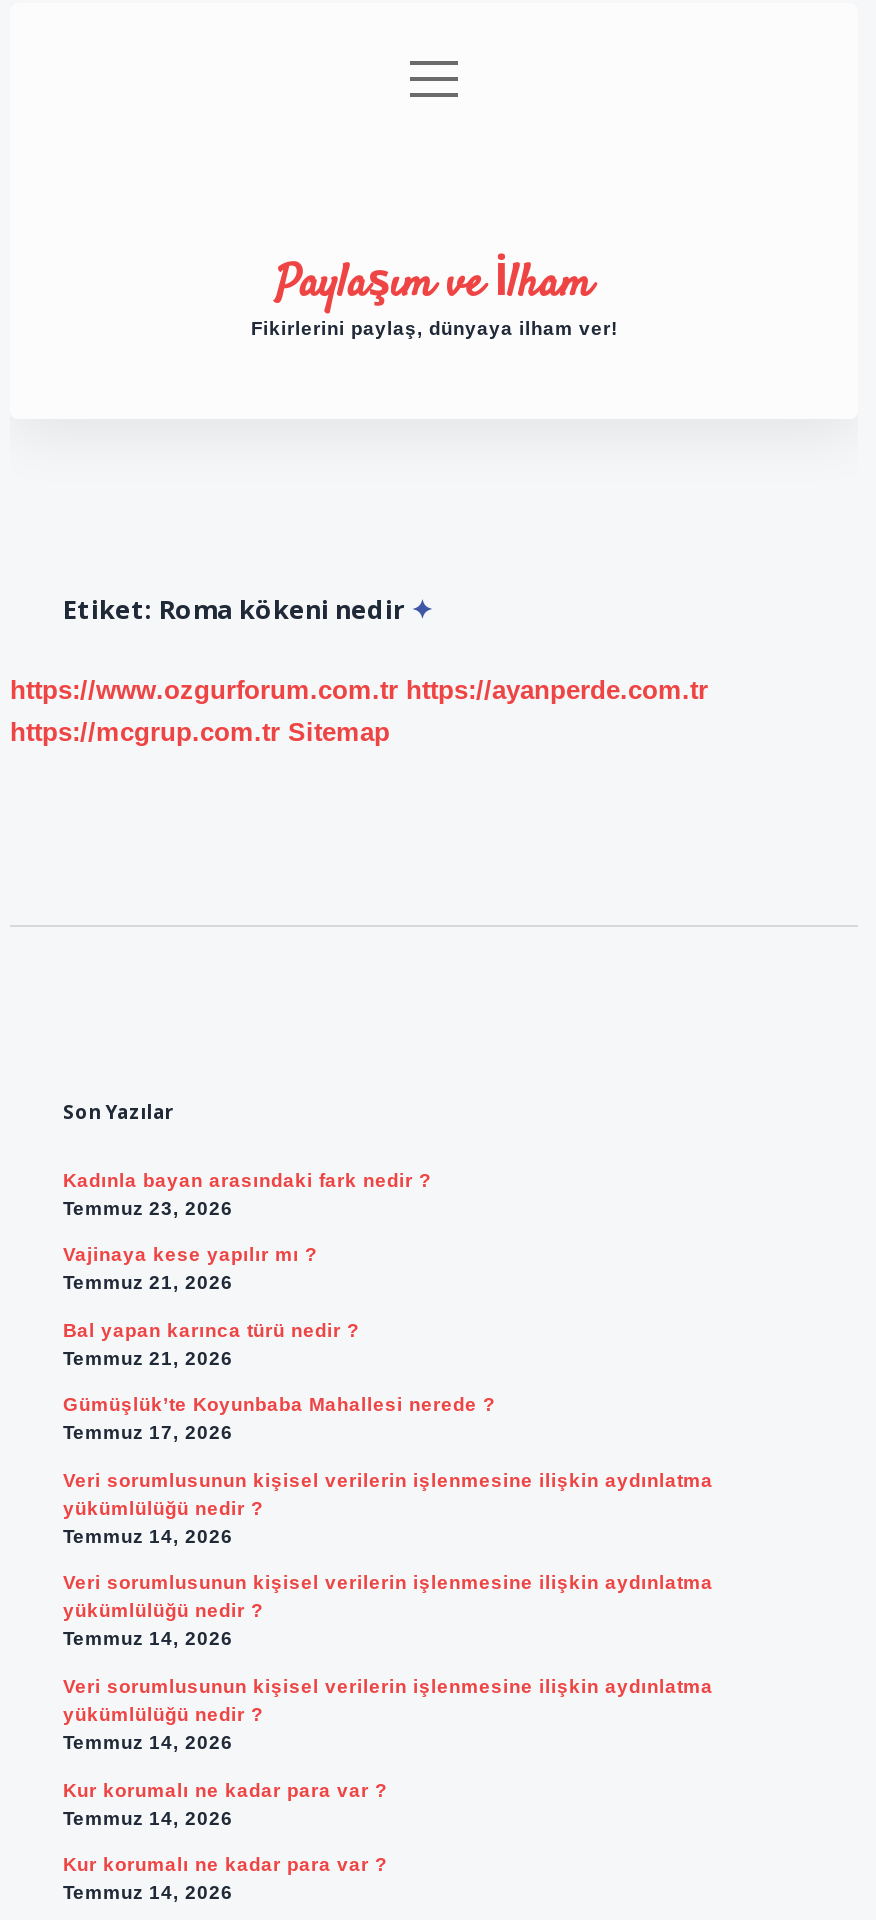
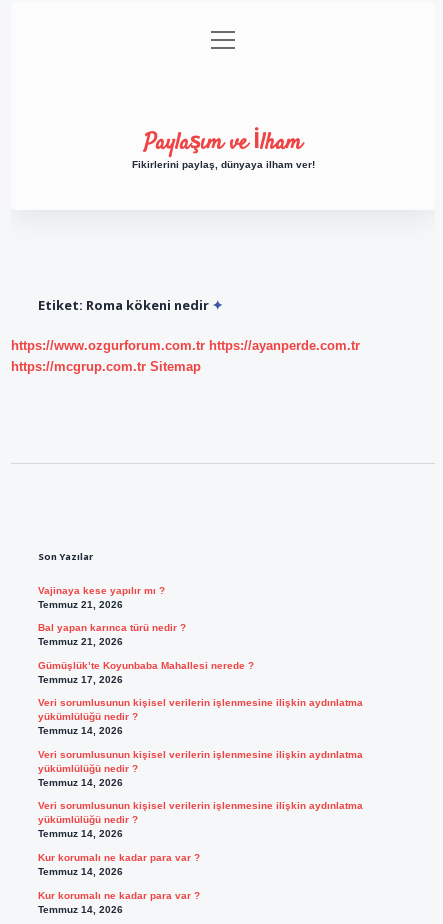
- Kadınla bayan arasındaki fark nedir ?
- Temmuz 23, 2026
